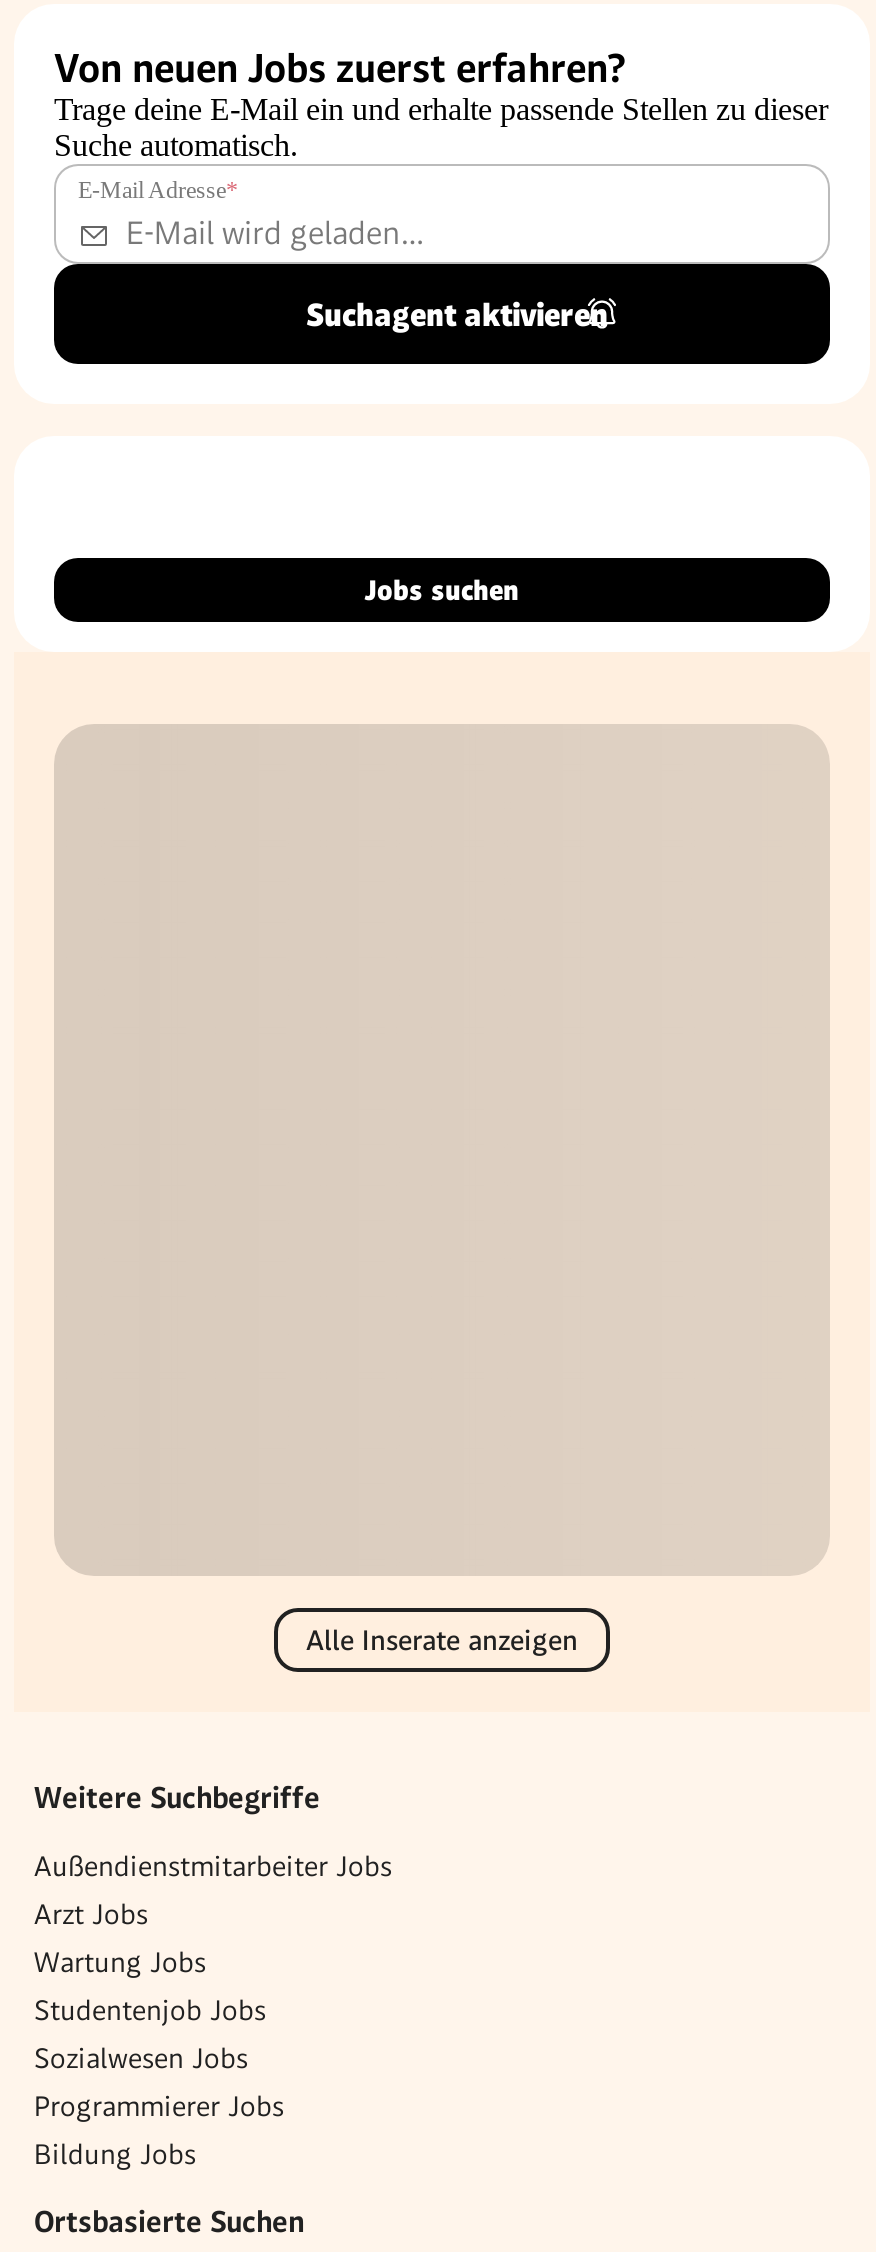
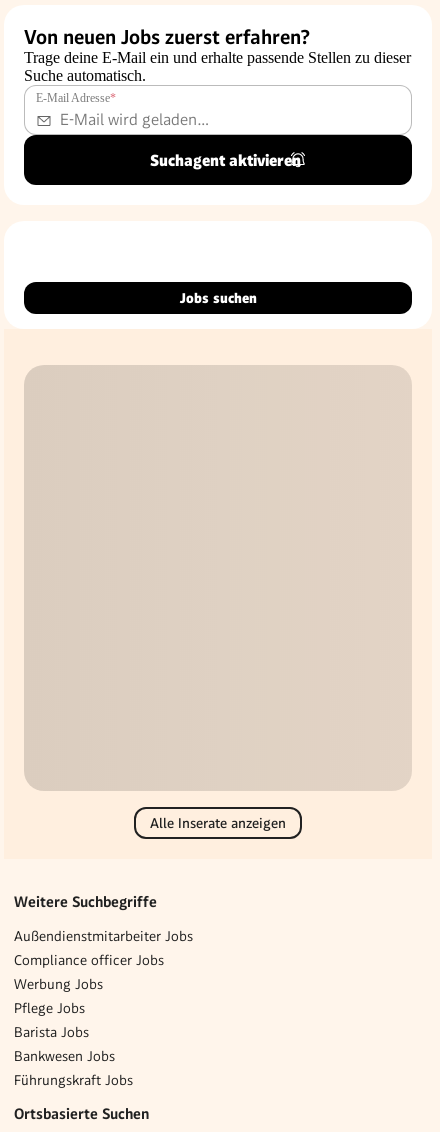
- Arzt Jobs
+ Compliance officer Jobs

- Wartung Jobs
+ Werbung Jobs

- Studentenjob Jobs
+ Pflege Jobs

- Sozialwesen Jobs
+ Barista Jobs

- Programmierer Jobs
+ Bankwesen Jobs

- Bildung Jobs
+ Führungskraft Jobs
